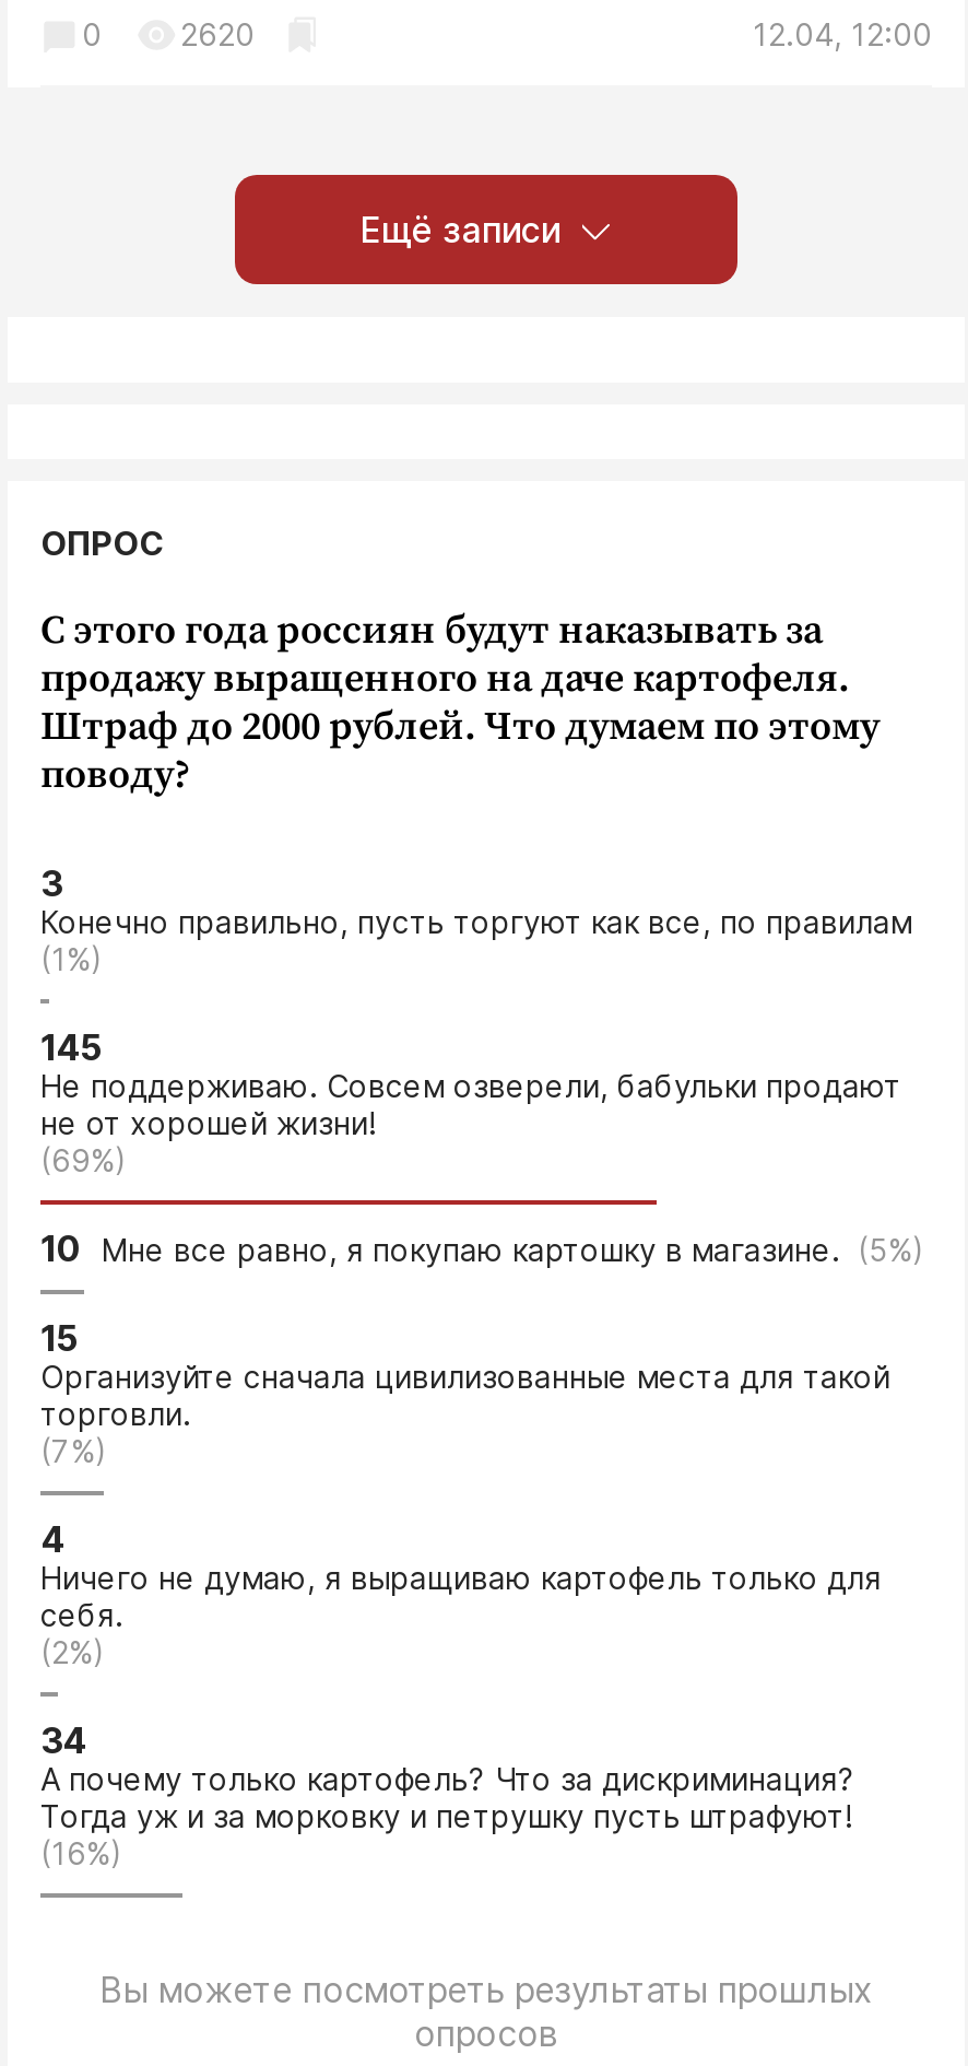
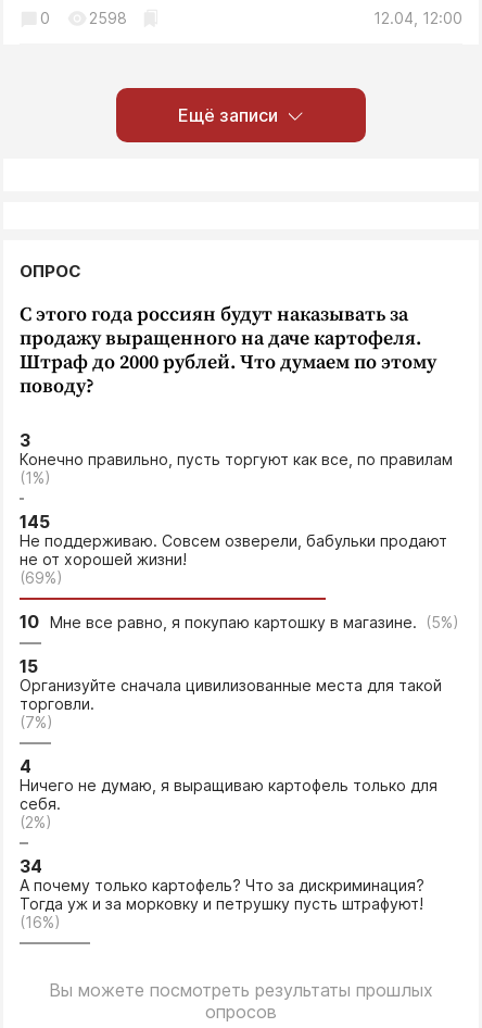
- 2620
+ 2598
